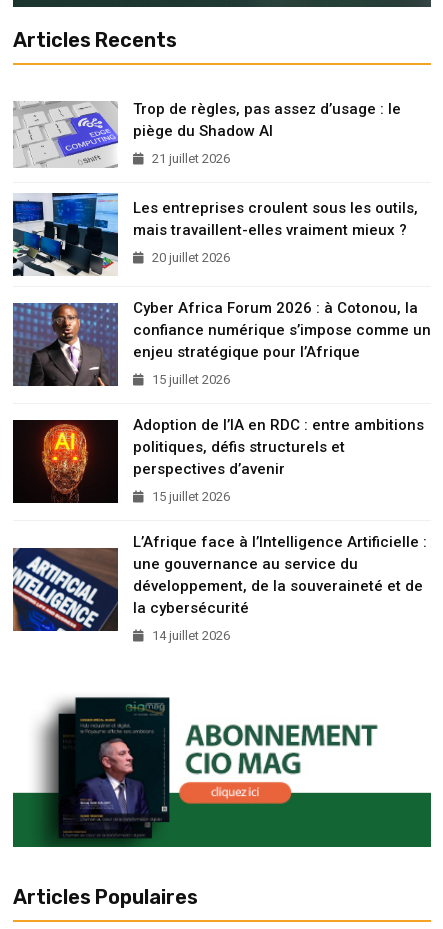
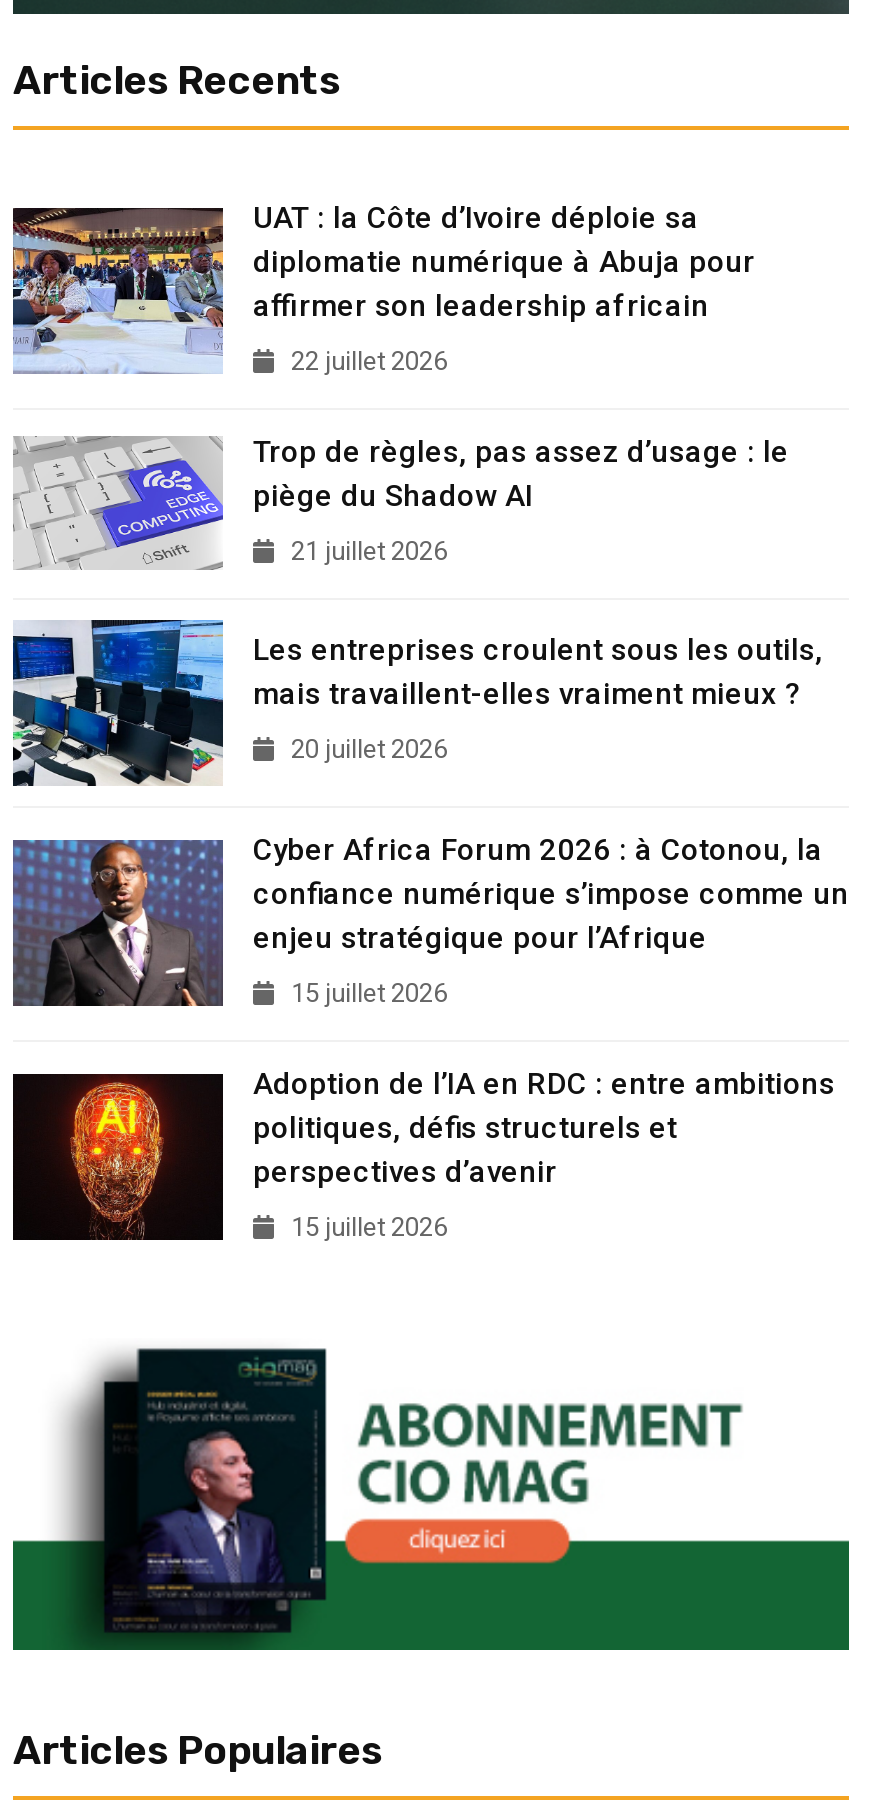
+ [image]
+ UAT : la Côte d’Ivoire déploie sa
+ diplomatie numérique à Abuja pour
+ affirmer son leadership africain
+ 22 juillet 2026

moved down: [image] | Trop de règles, pas assez d’usage : le | piège du Shadow AI | ... | perspectives d’avenir | 15 juillet 2026

- [image]
- L’Afrique face à l’Intelligence Artificielle :
- une gouvernance au service du
- développement, de la souveraineté et de
- la cybersécurité
- 14 juillet 2026
